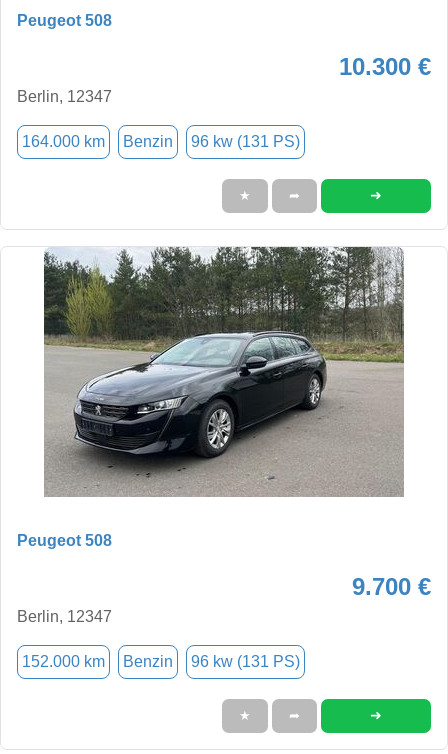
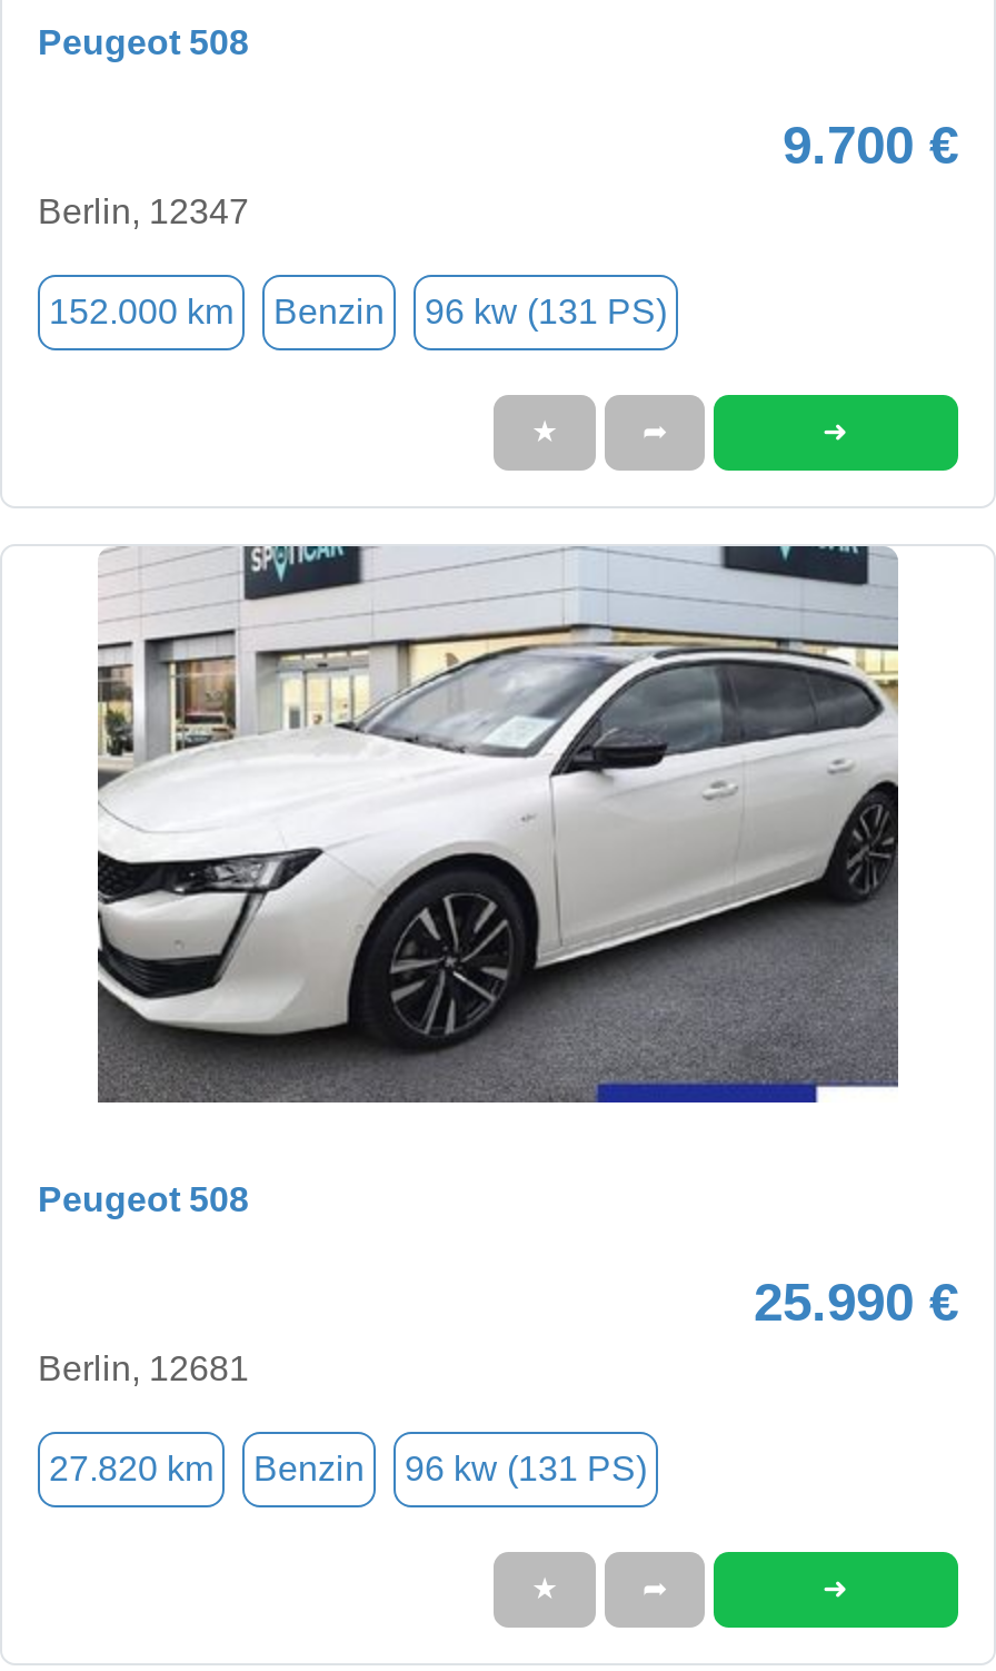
- 10.300 €
+ 9.700 €

- 164.000 km Benzin 96 kw (131 PS)
+ 152.000 km Benzin 96 kw (131 PS)

- [image]
+ [image]

- 9.700 €
+ 25.990 €

- Berlin, 12347
+ Berlin, 12681

- 152.000 km Benzin 96 kw (131 PS)
+ 27.820 km Benzin 96 kw (131 PS)
